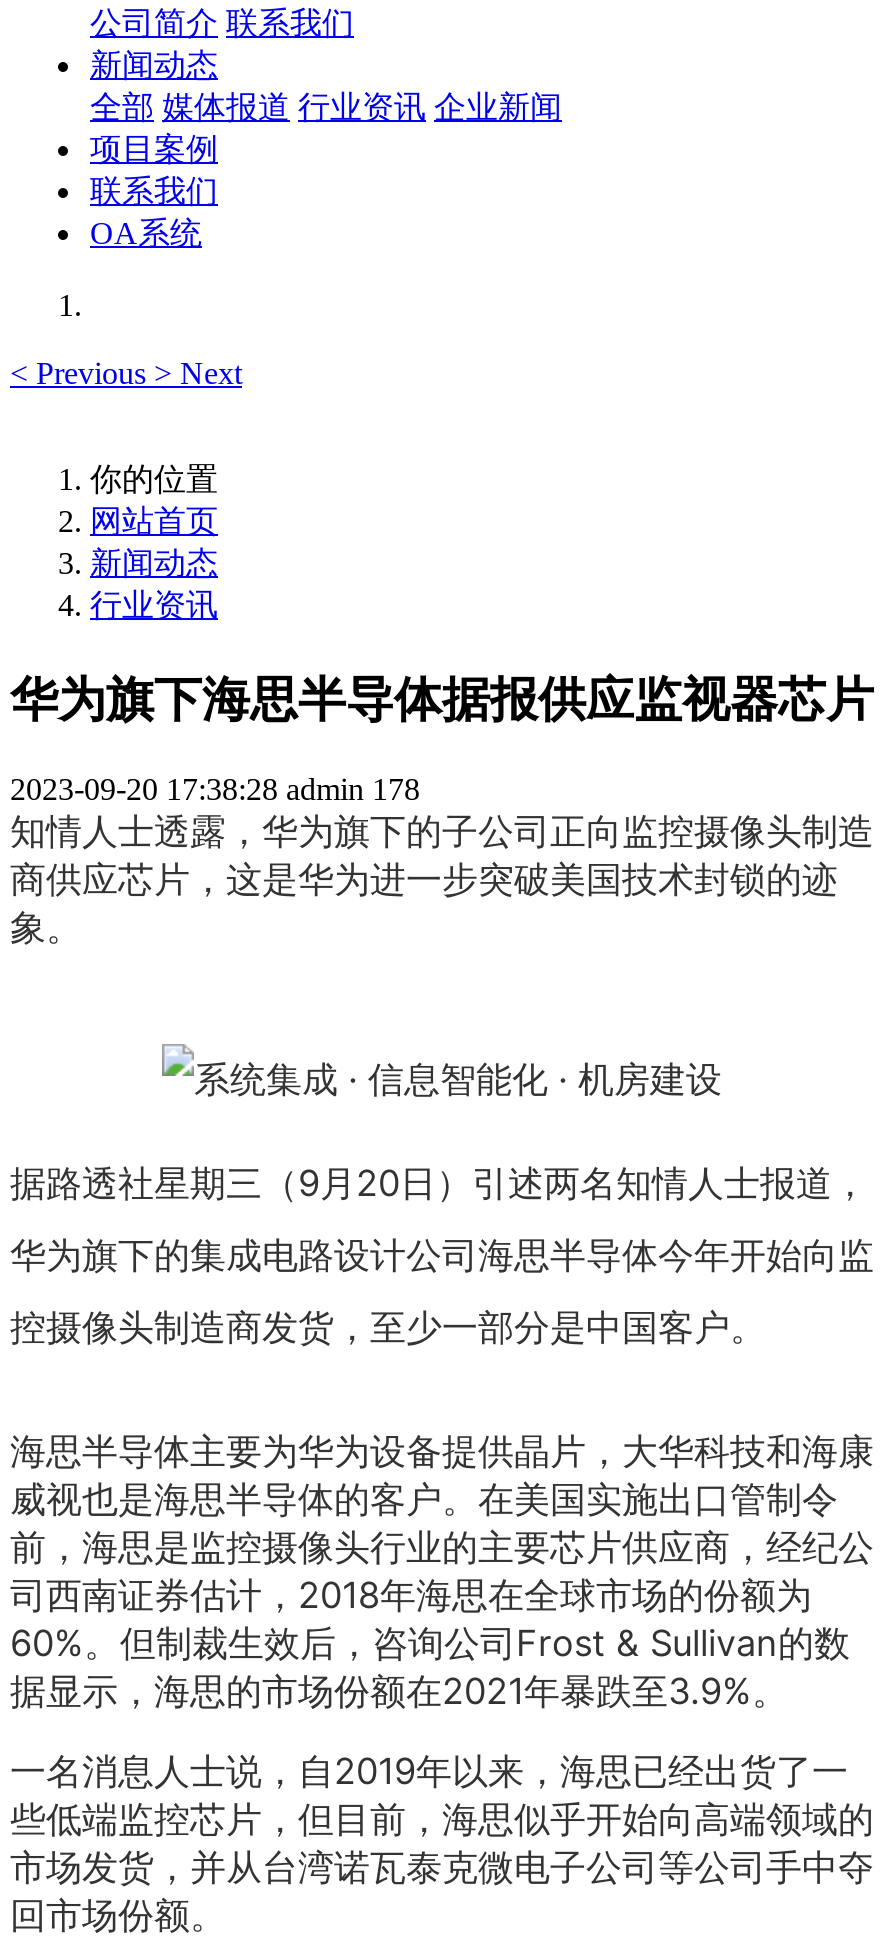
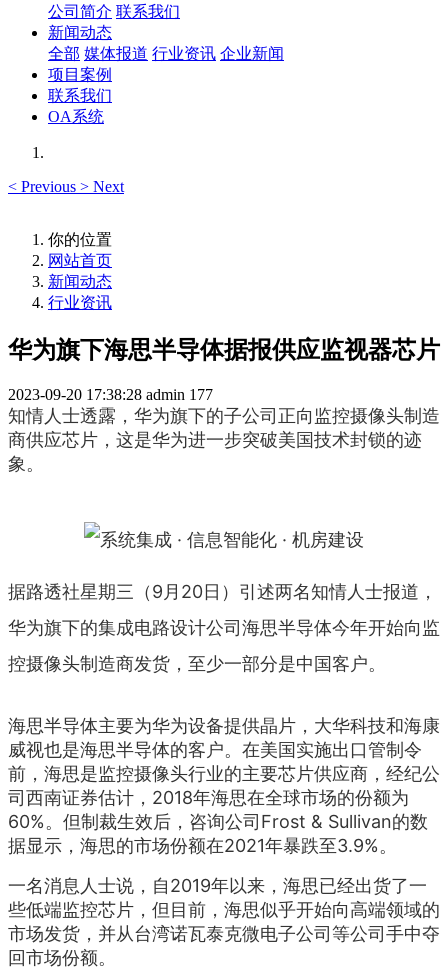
- 2023-09-20 17:38:28 admin 178
+ 2023-09-20 17:38:28 admin 177
